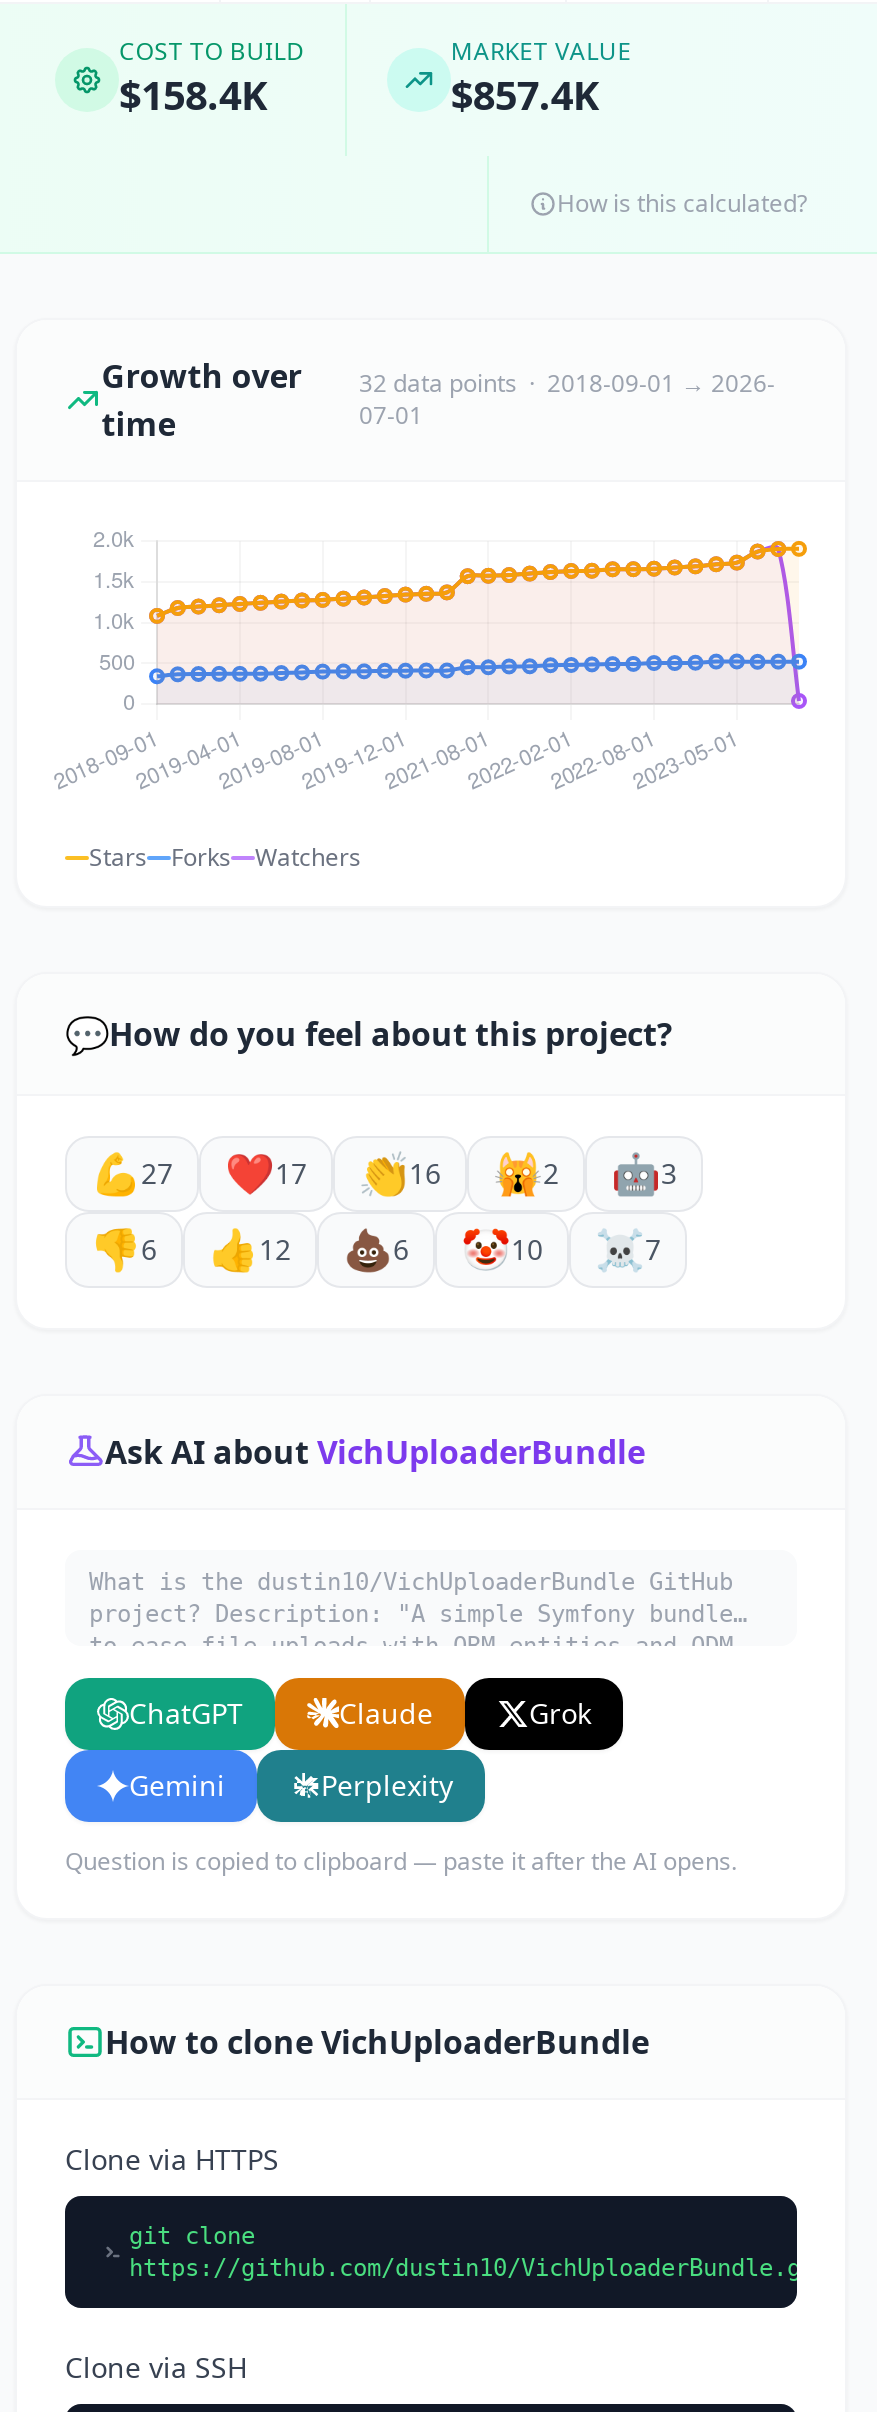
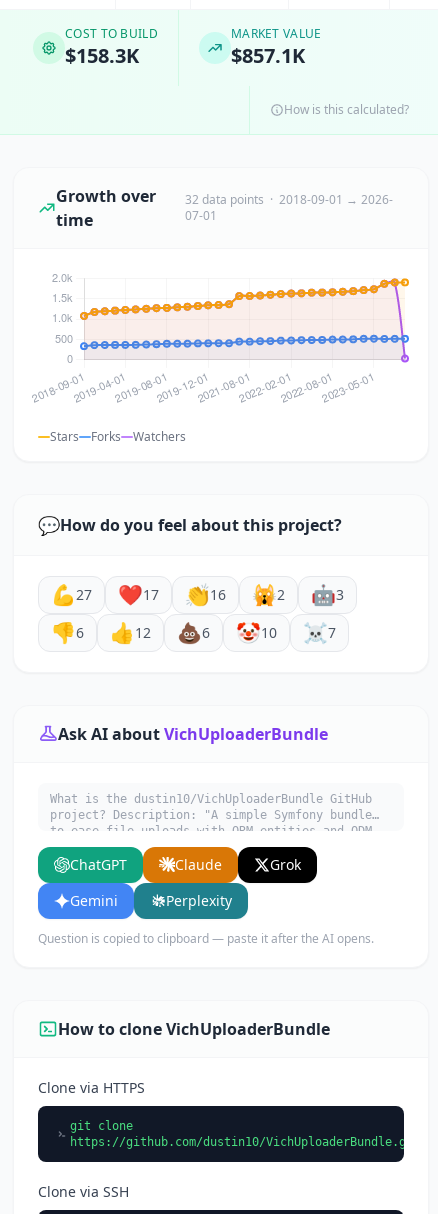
- $158.4K
+ $158.3K

- $857.4K
+ $857.1K
